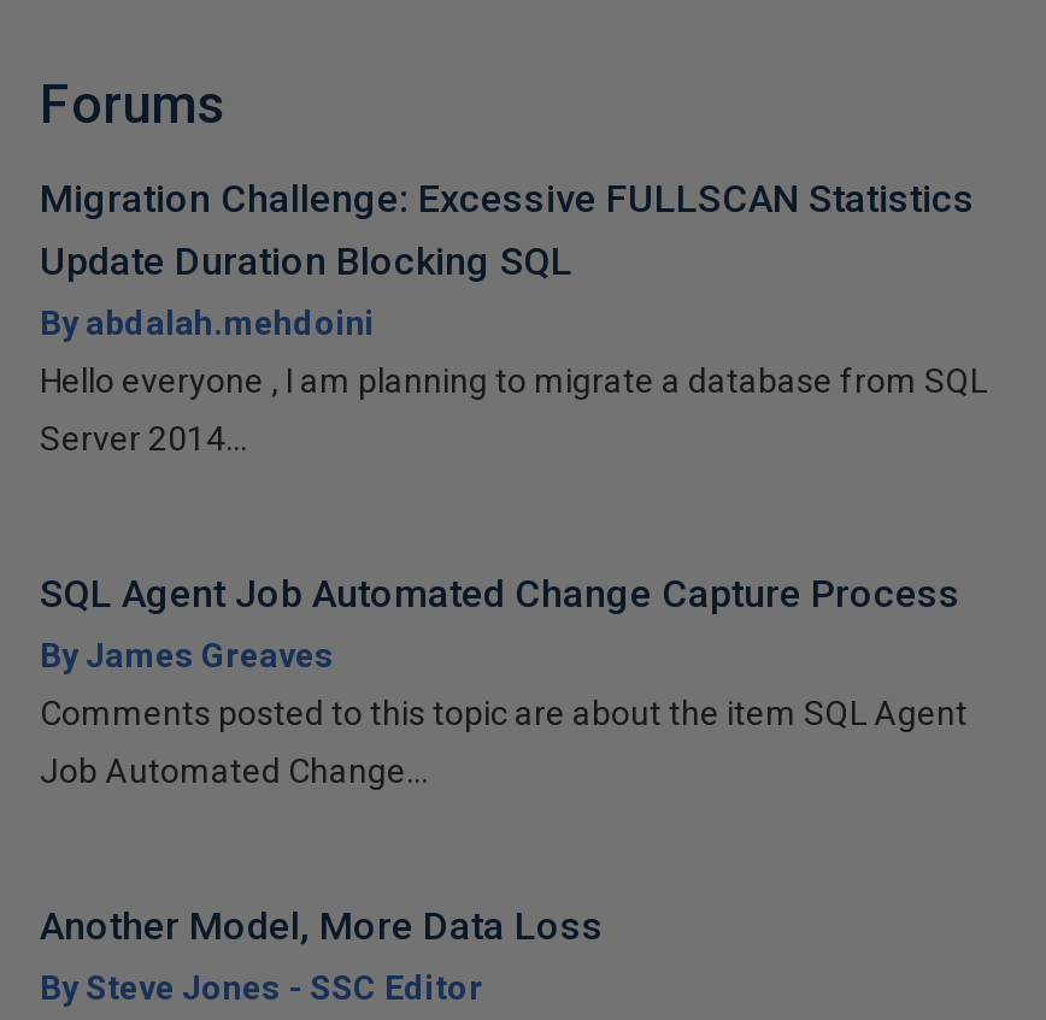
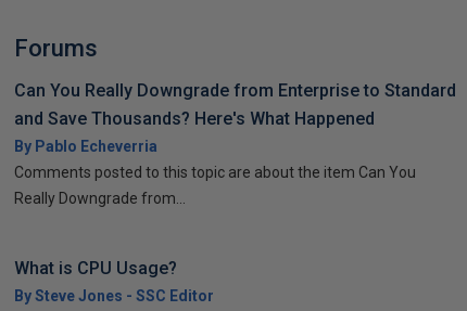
- Migration Challenge: Excessive FULLSCAN Statistics
- Update Duration Blocking SQL
- By abdalah.mehdoini
- Hello everyone , I am planning to migrate a database from SQL
- Server 2014...
- SQL Agent Job Automated Change Capture Process
- By James Greaves
- Comments posted to this topic are about the item SQL Agent
- Job Automated Change...
- Another Model, More Data Loss
+ Can You Really Downgrade from Enterprise to Standard
+ and Save Thousands? Here's What Happened
+ By Pablo Echeverria
+ Comments posted to this topic are about the item Can You
+ Really Downgrade from...
+ What is CPU Usage?
